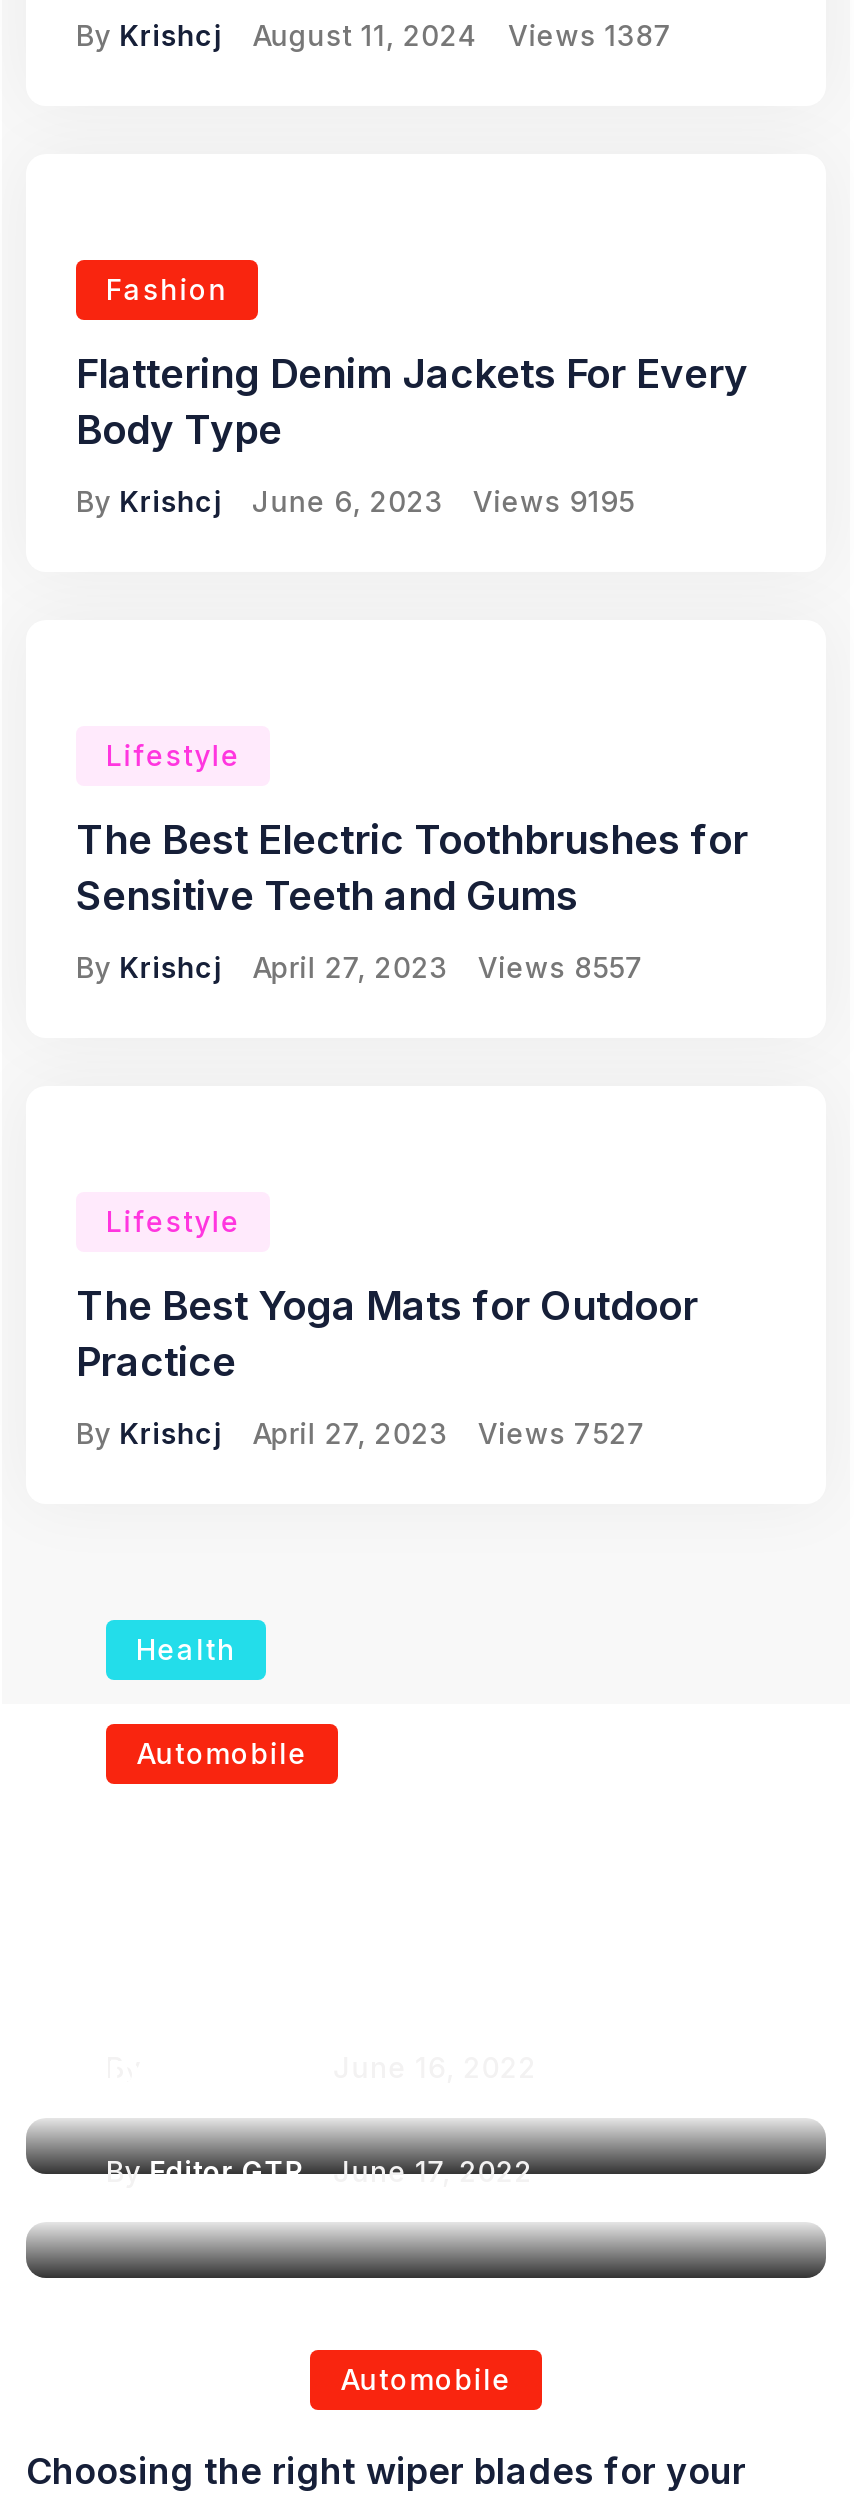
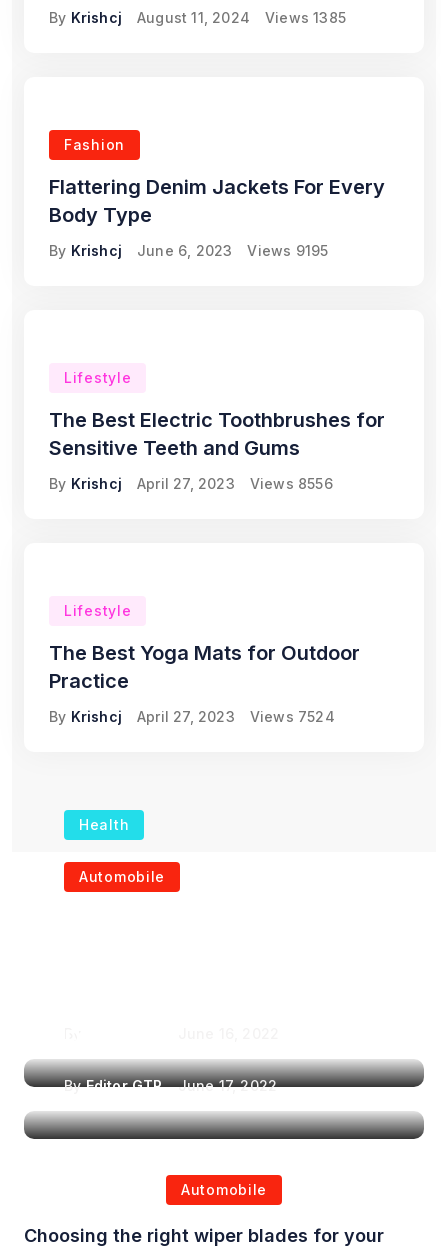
- By Krishcj August 11, 2024 Views 1387
+ By Krishcj August 11, 2024 Views 1385

- By Krishcj April 27, 2023 Views 8557
+ By Krishcj April 27, 2023 Views 8556

- By Krishcj April 27, 2023 Views 7527
+ By Krishcj April 27, 2023 Views 7524
